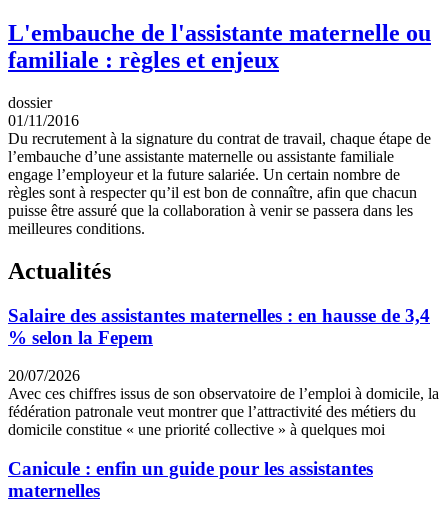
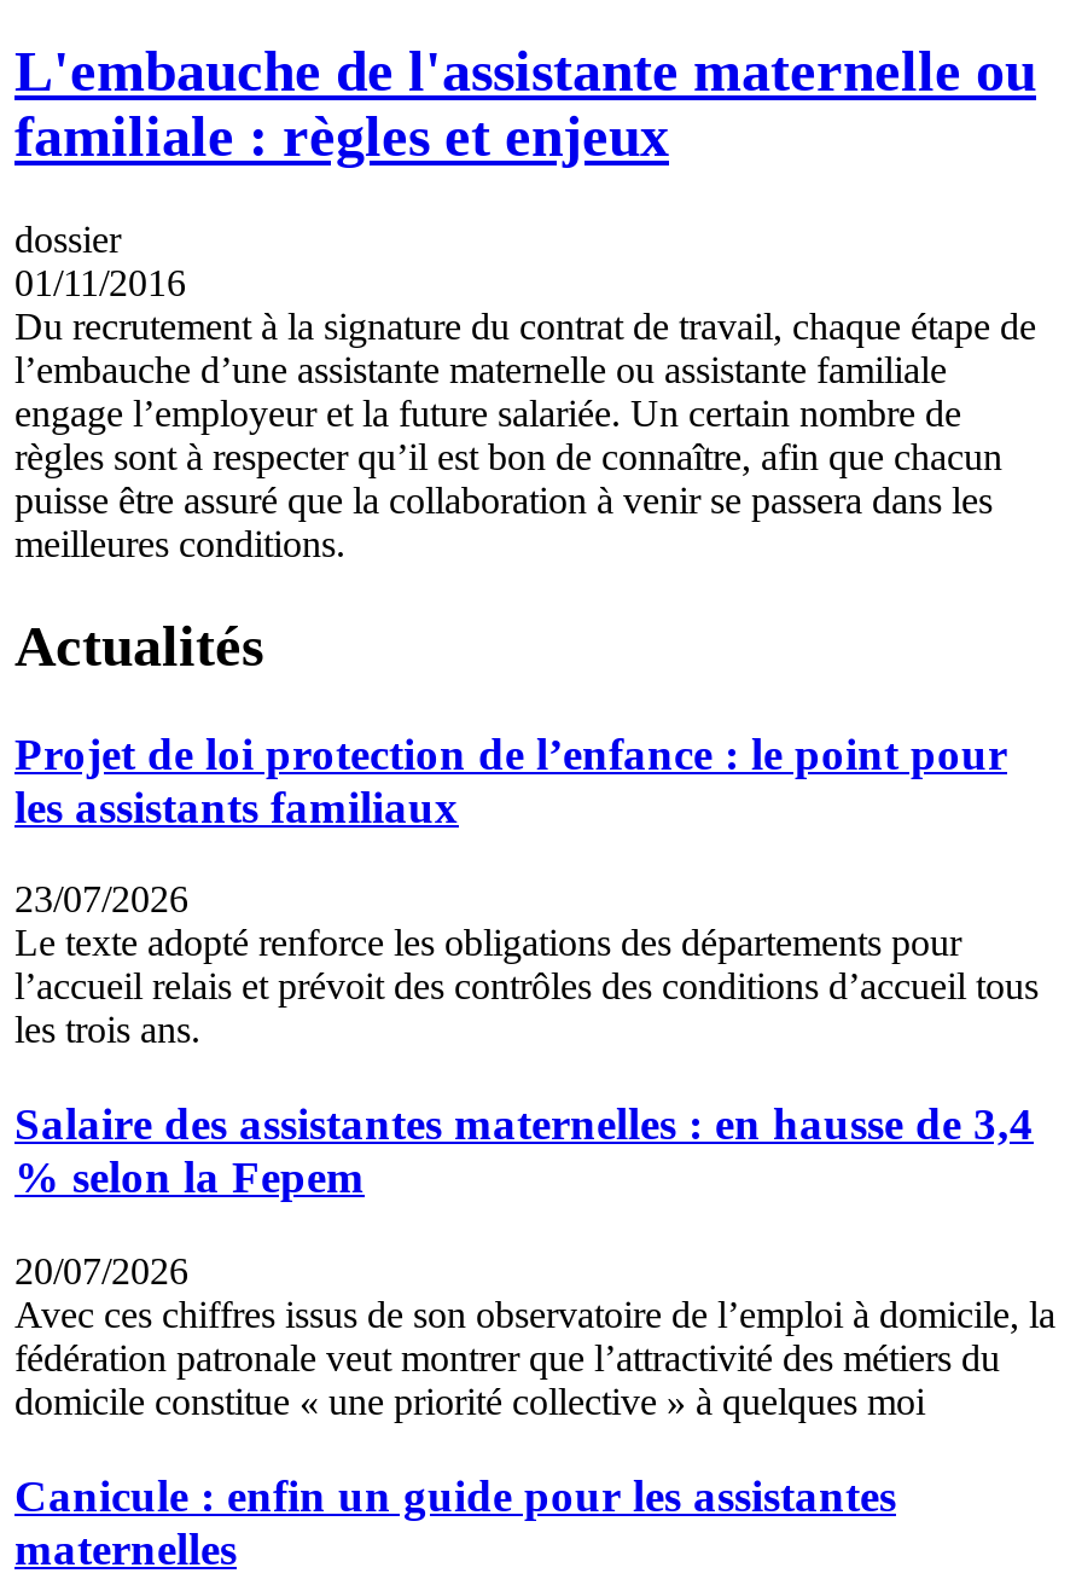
+ Projet de loi protection de l’enfance : le point pour
+ les assistants familiaux
+ 23/07/2026
+ Le texte adopté renforce les obligations des départements pour
+ l’accueil relais et prévoit des contrôles des conditions d’accueil tous
+ les trois ans.
